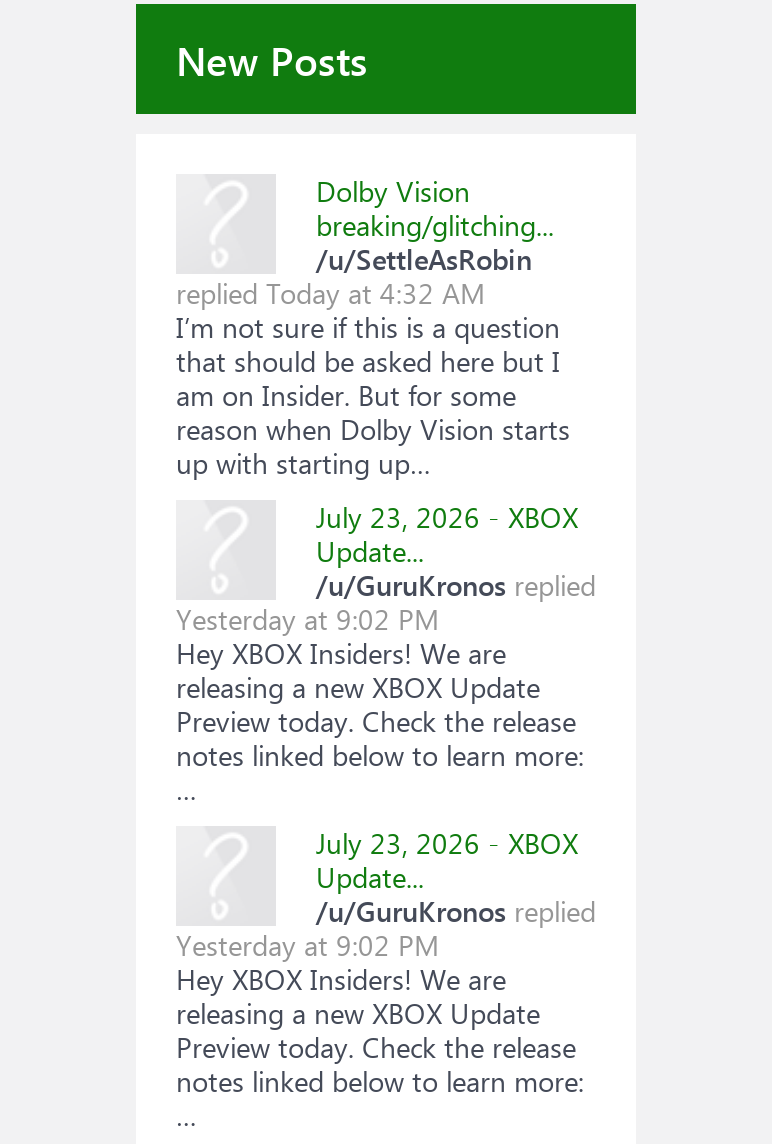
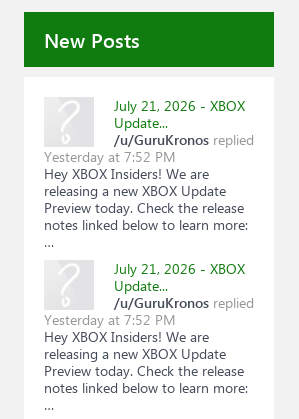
- Dolby Vision
- breaking/glitching...
- /u/SettleAsRobin
- replied Today at 4:32 AM
- I’m not sure if this is a question
- that should be asked here but I
- am on Insider. But for some
- reason when Dolby Vision starts
- up with starting up…
- July 23, 2026 - XBOX
+ July 21, 2026 - XBOX

- Yesterday at 9:02 PM
+ Yesterday at 7:52 PM

- July 23, 2026 - XBOX
+ July 21, 2026 - XBOX

- Yesterday at 9:02 PM
+ Yesterday at 7:52 PM
